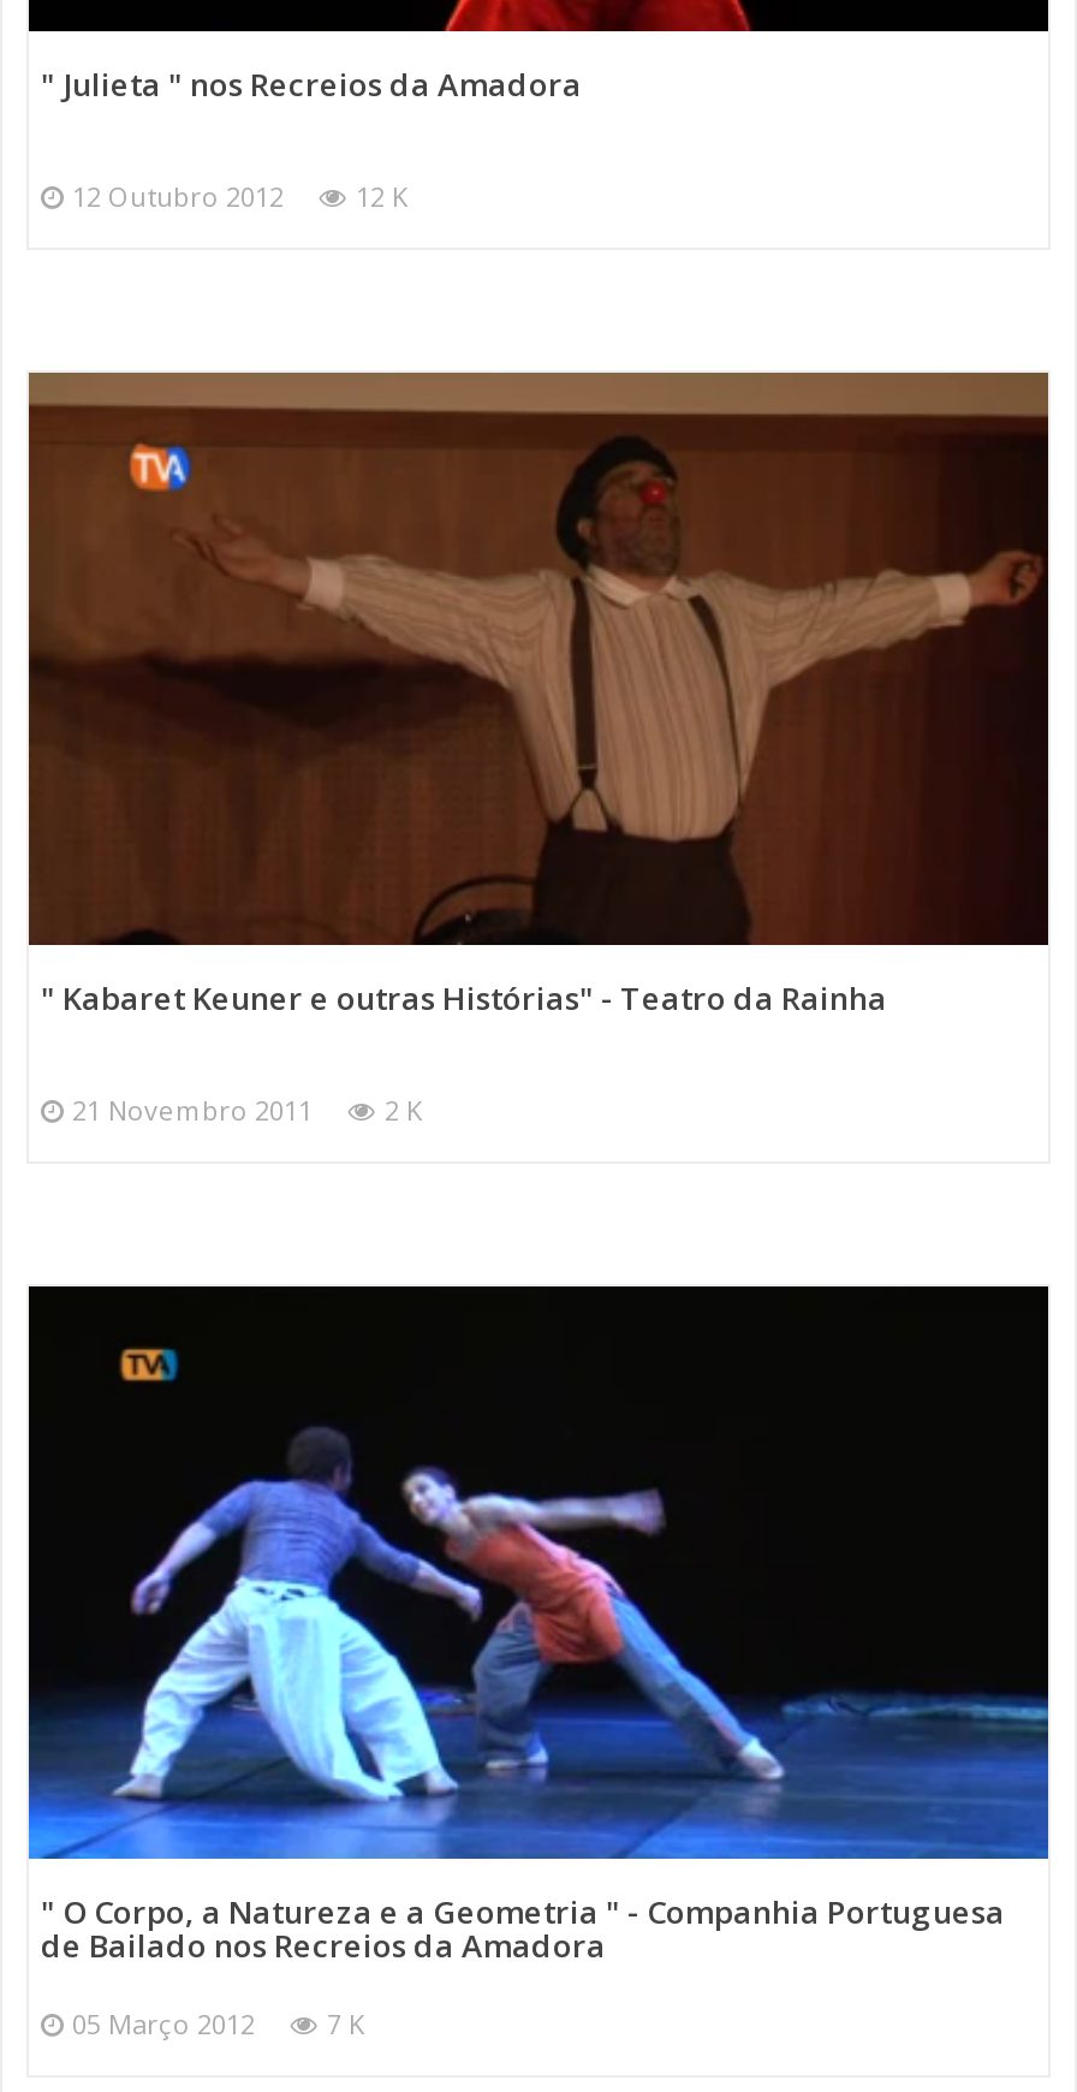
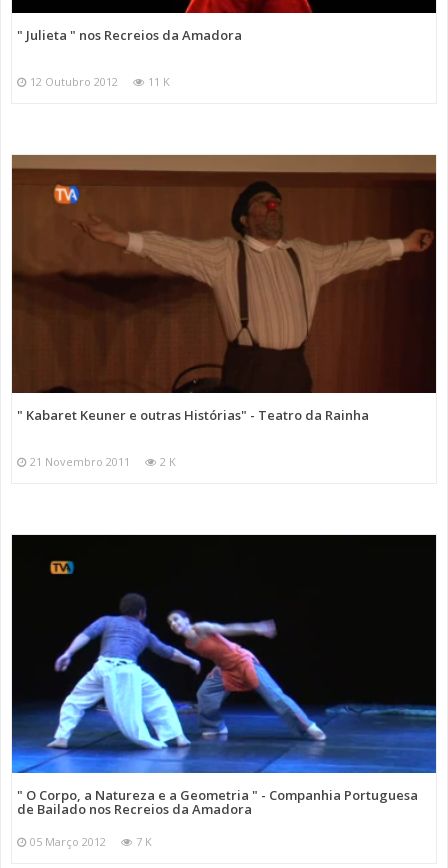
- 12 Outubro 2012 12 K
+ 12 Outubro 2012 11 K
